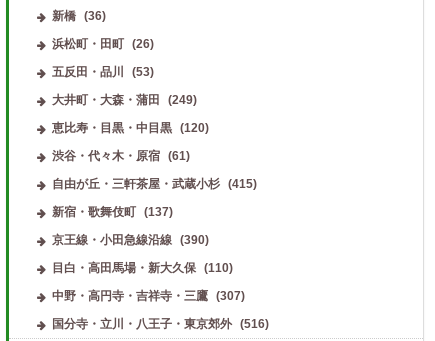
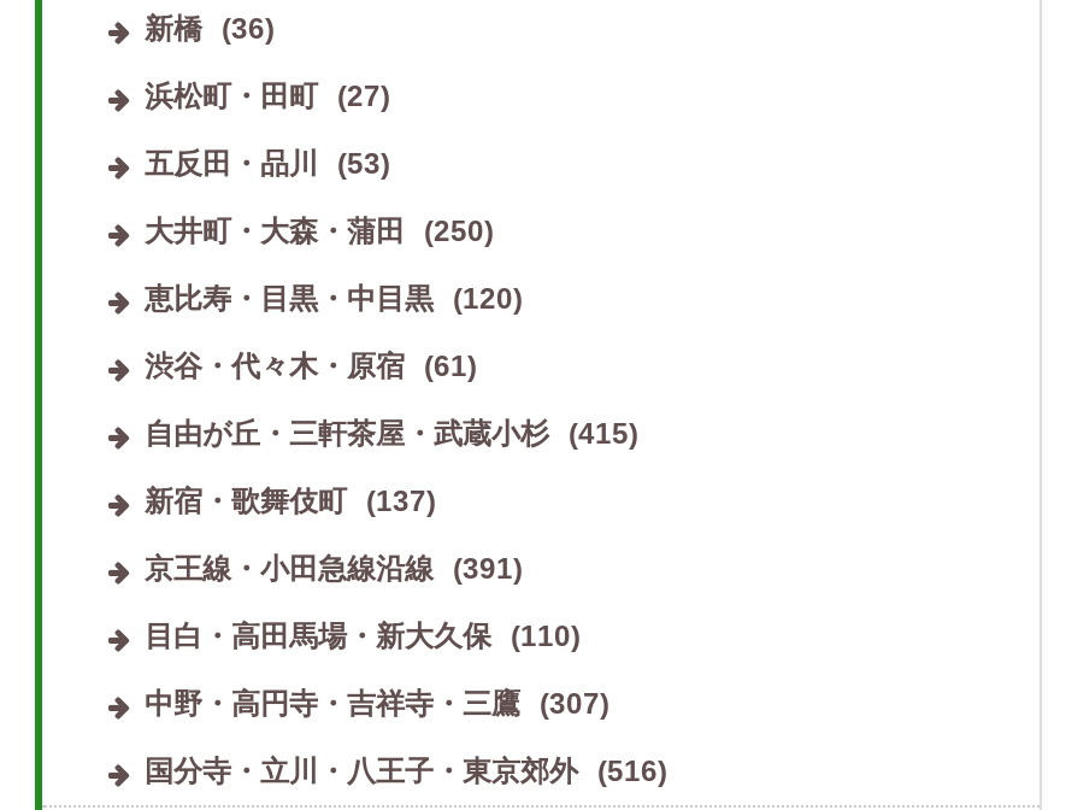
- 浜松町・田町 (26)
+ 浜松町・田町 (27)

- 大井町・大森・蒲田 (249)
+ 大井町・大森・蒲田 (250)

- 京王線・小田急線沿線 (390)
+ 京王線・小田急線沿線 (391)
